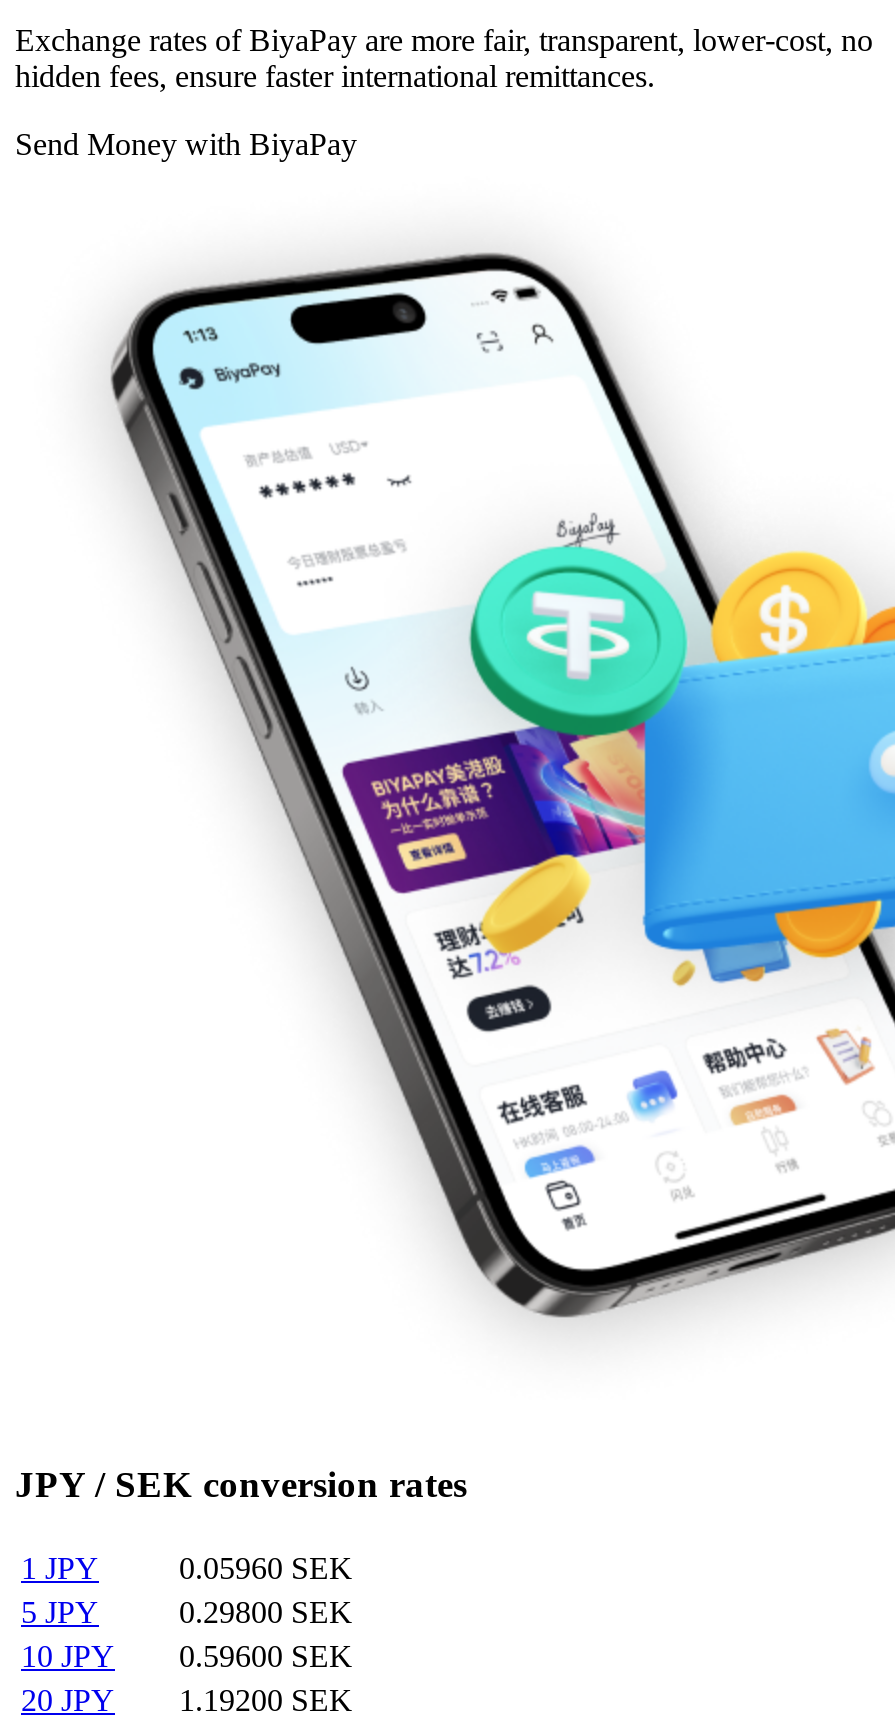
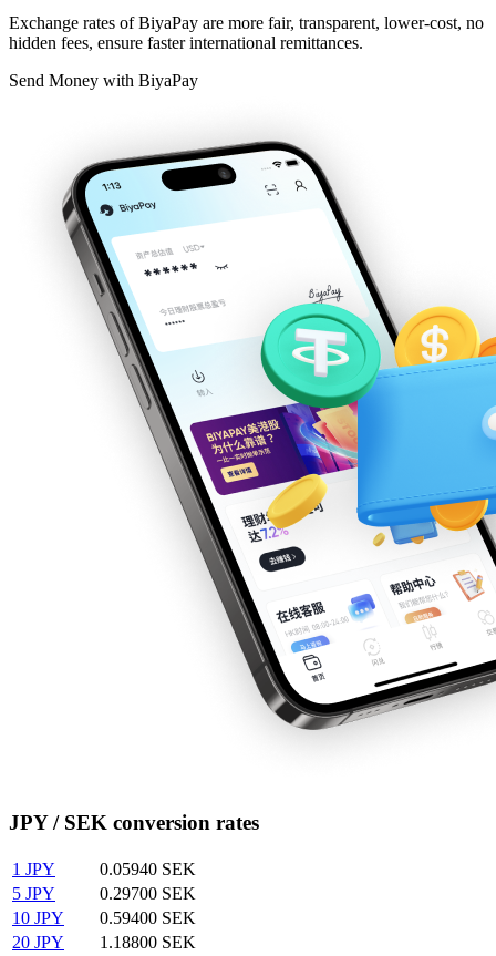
- 0.05960 SEK
+ 0.05940 SEK

- 0.29800 SEK
+ 0.29700 SEK

- 10 JPY 0.59600 SEK
+ 10 JPY 0.59400 SEK

- 20 JPY 1.19200 SEK
+ 20 JPY 1.18800 SEK
